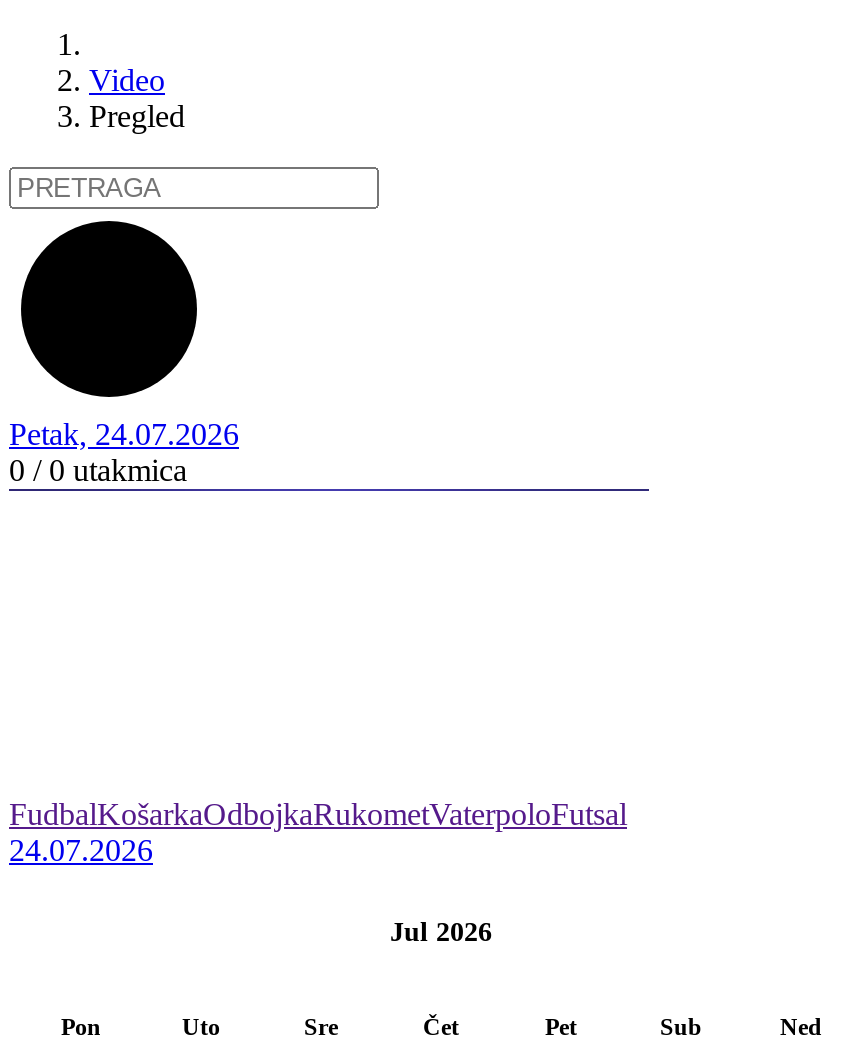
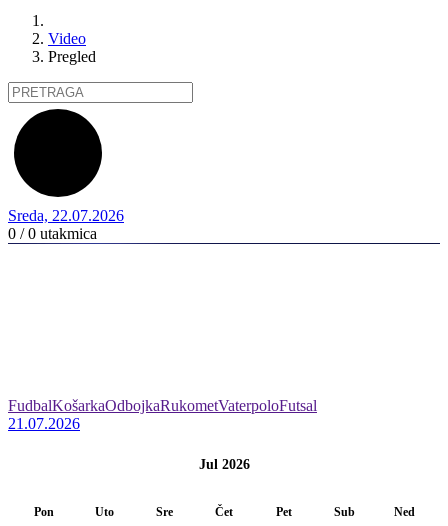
- Petak, 24.07.2026
+ Sreda, 22.07.2026

- 24.07.2026
+ 21.07.2026
